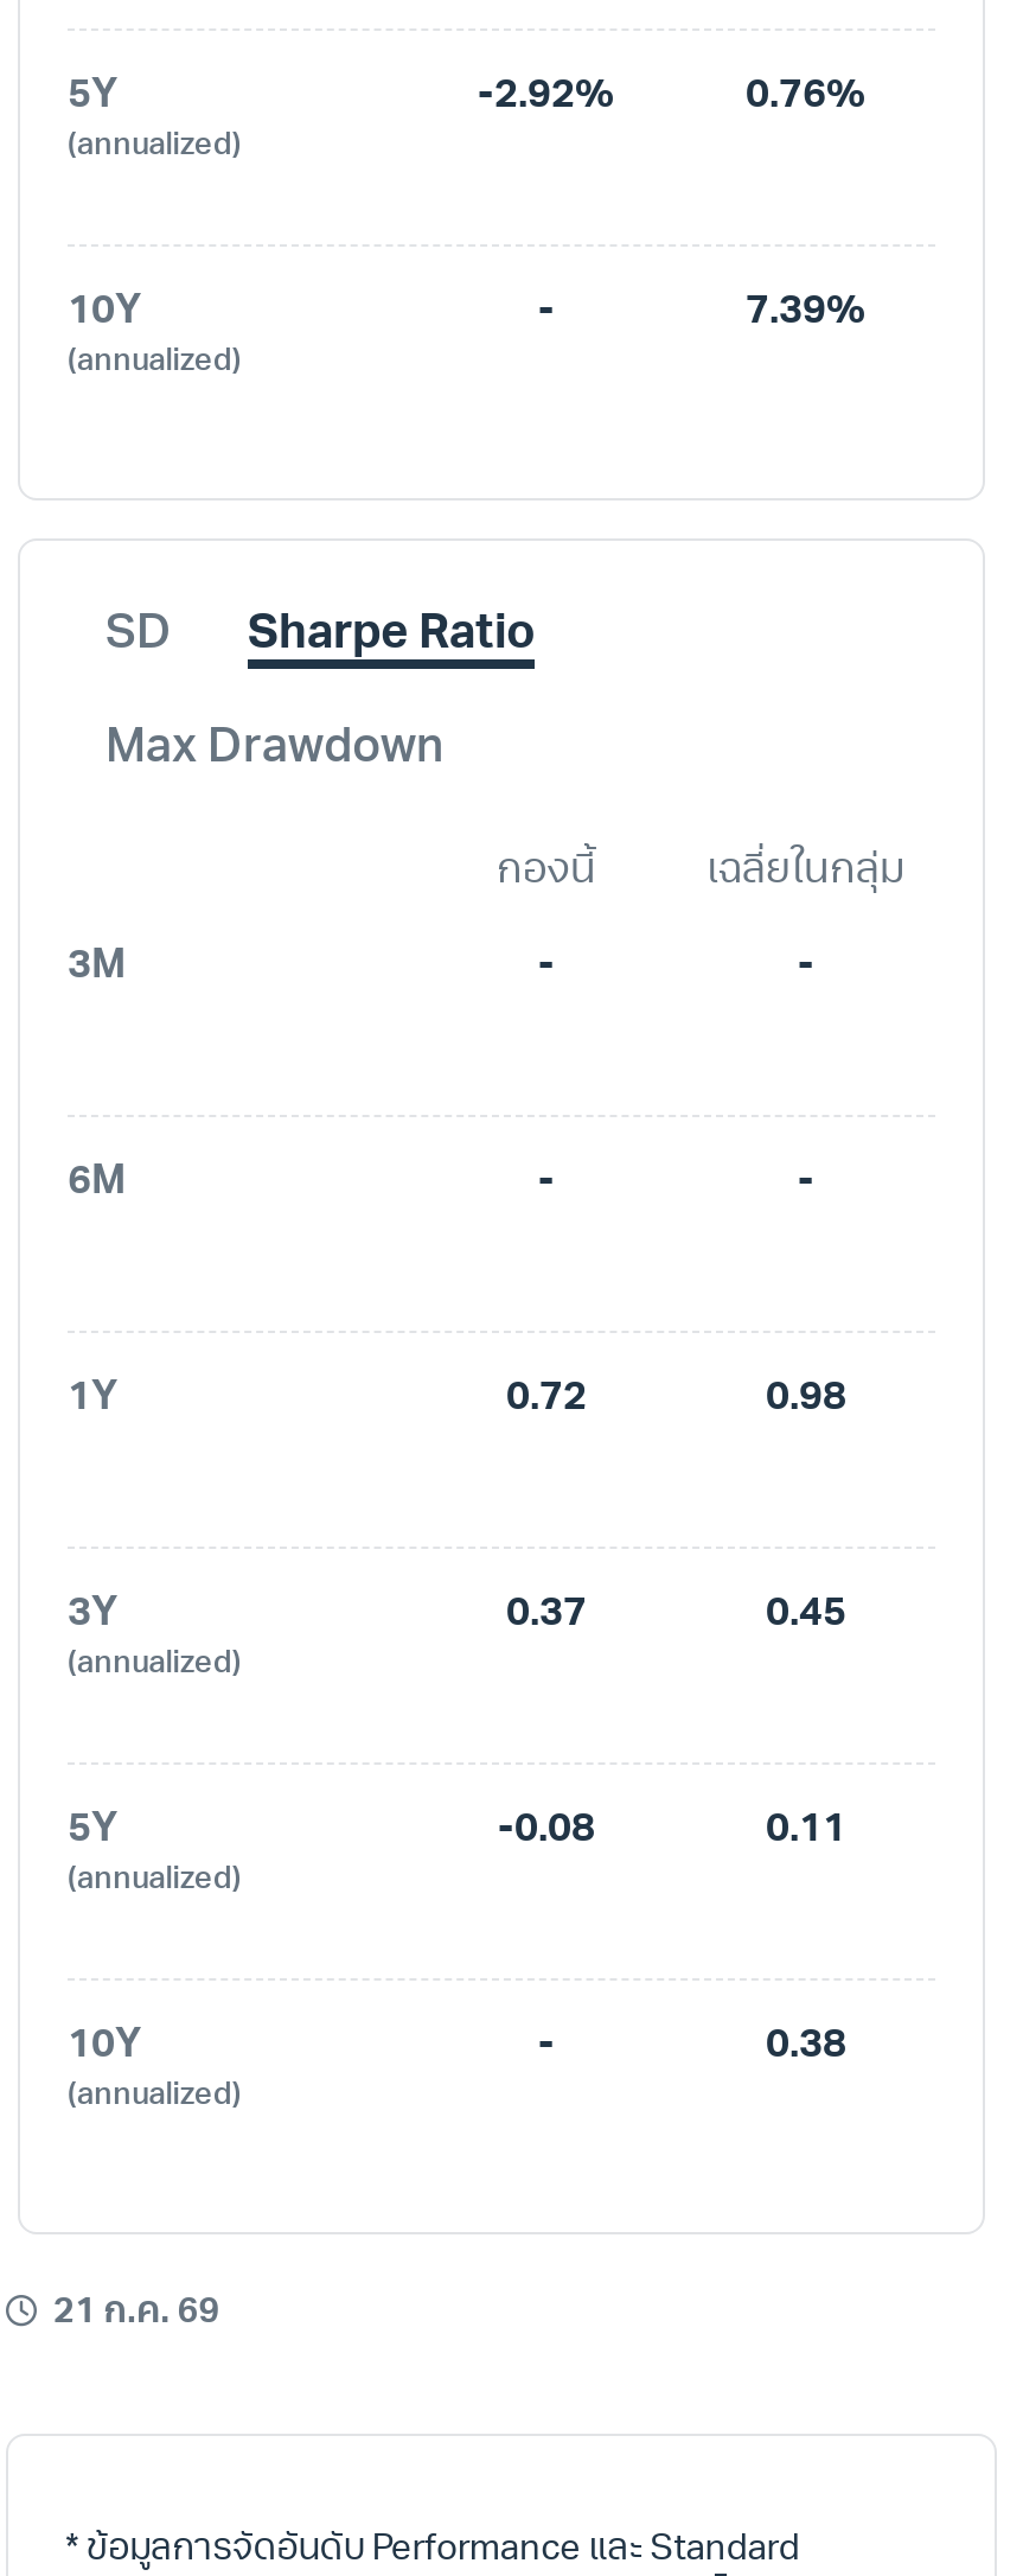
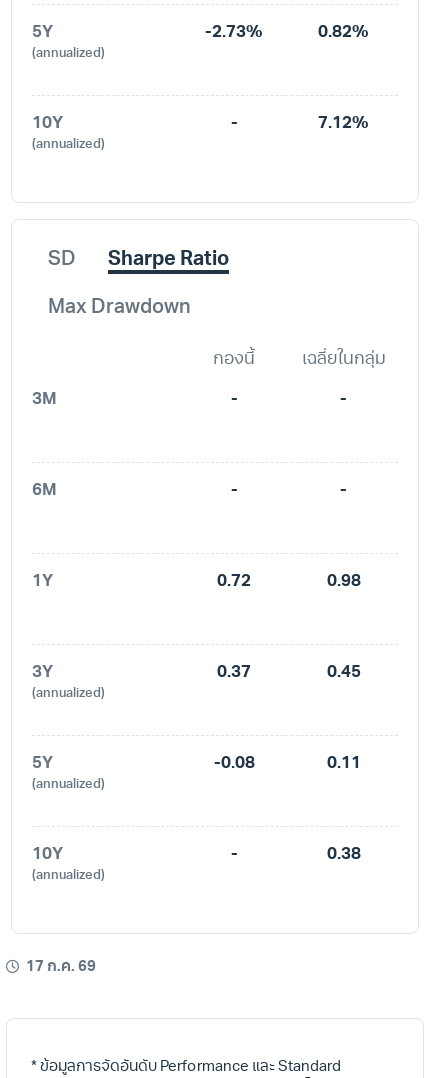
- -2.92%
+ -2.73%

- 0.76%
+ 0.82%

- 7.39%
+ 7.12%

- 21 ก.ค. 69
+ 17 ก.ค. 69
